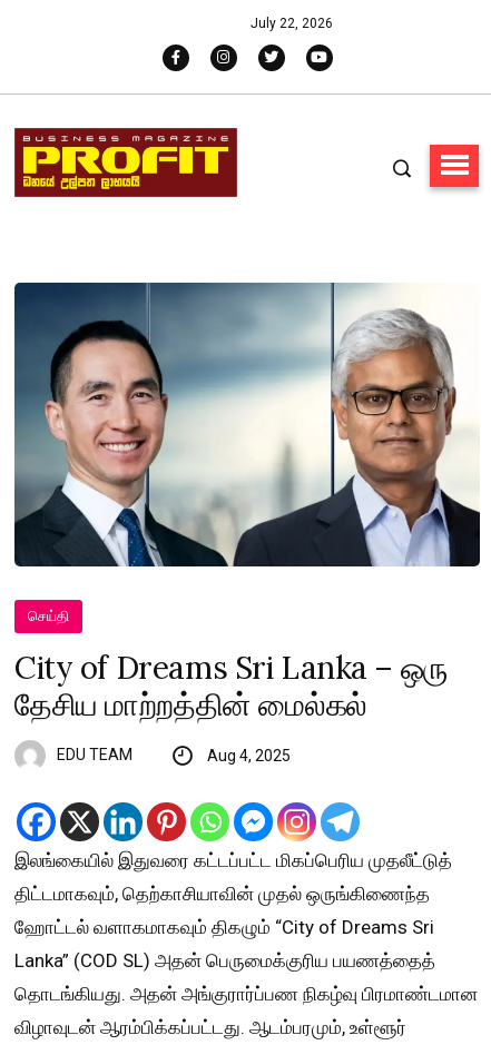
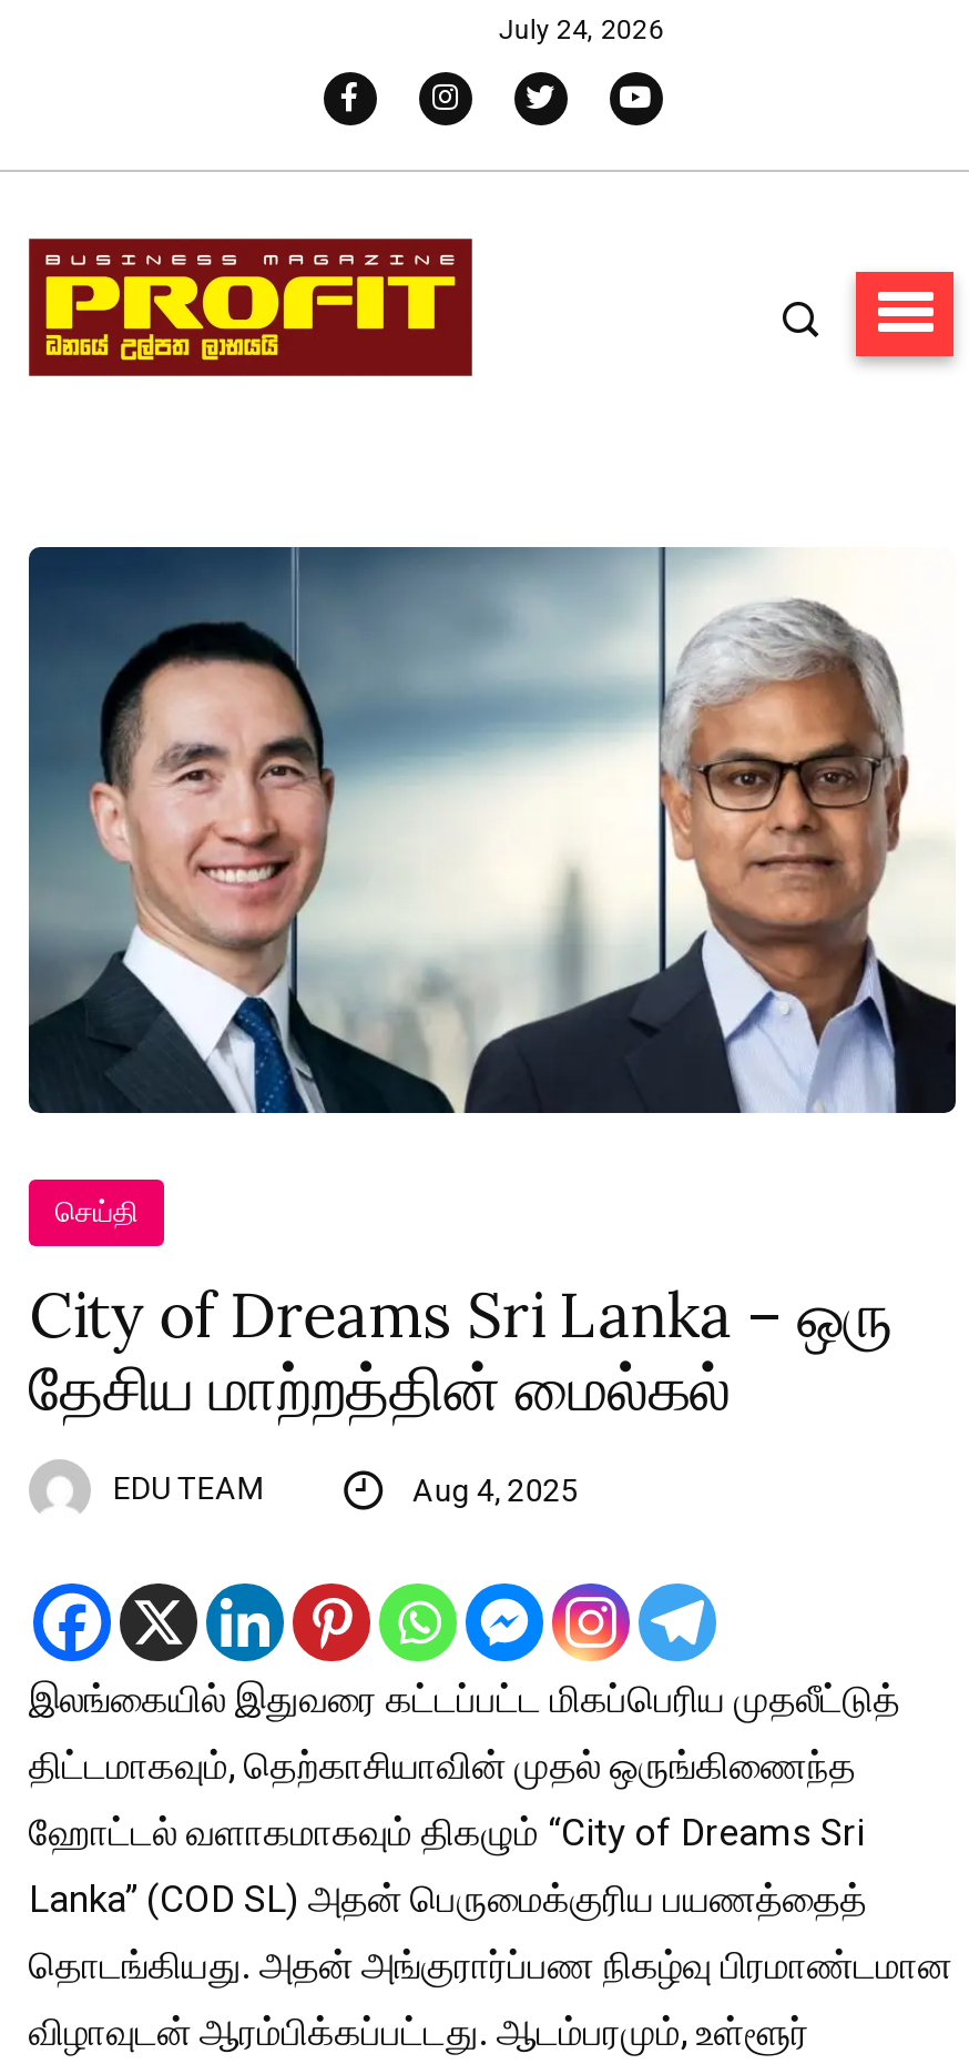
- July 22, 2026
+ July 24, 2026
